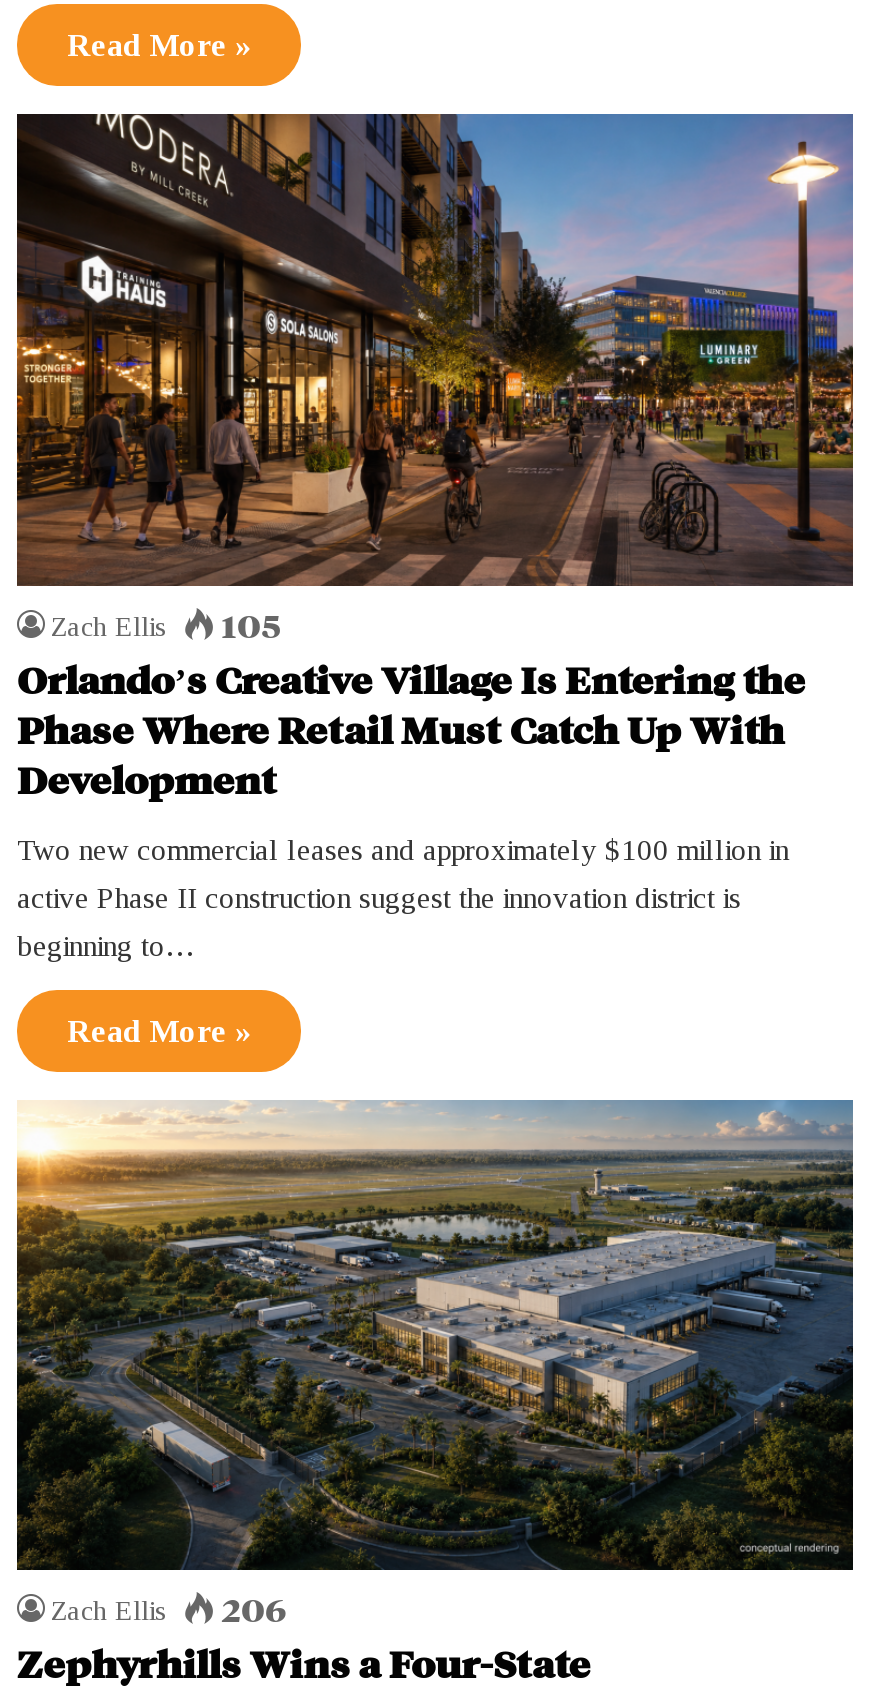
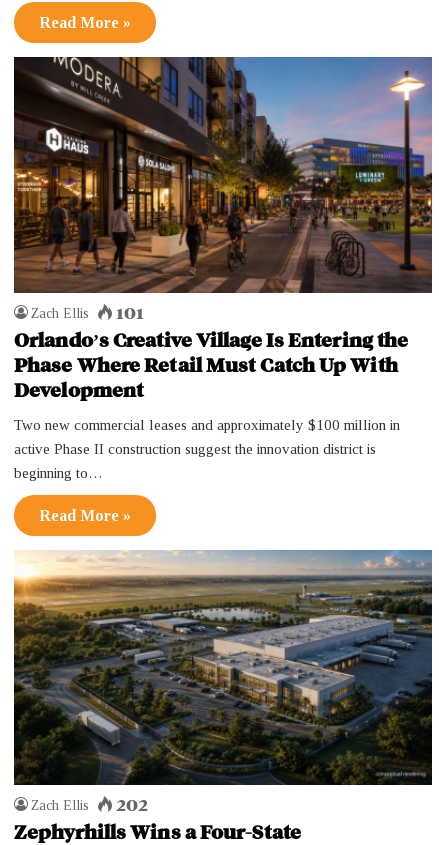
- Zach Ellis 105
+ Zach Ellis 101

- Zach Ellis 206
+ Zach Ellis 202
